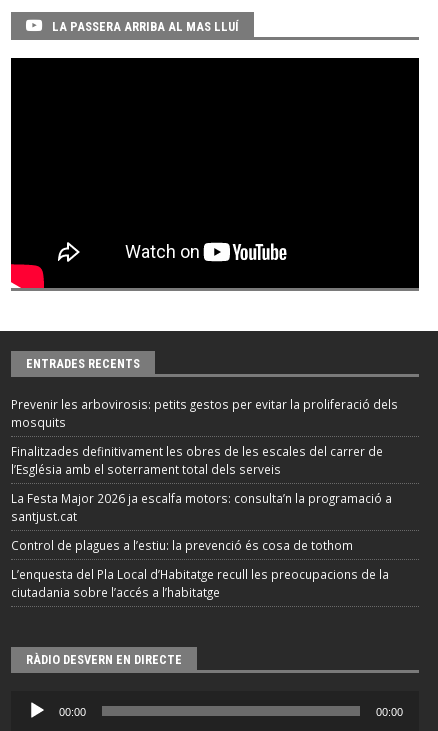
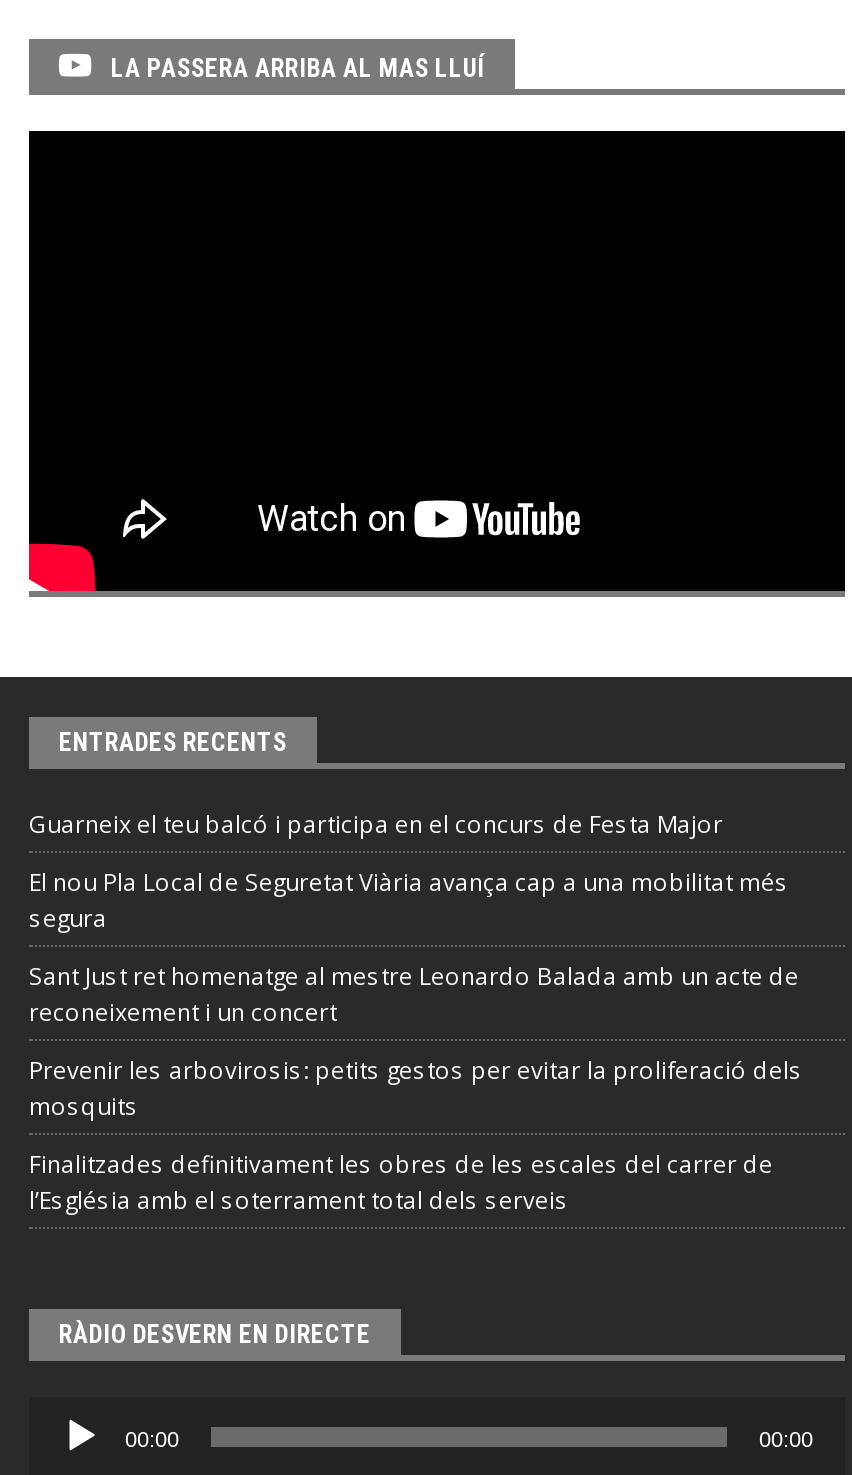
+ Guarneix el teu balcó i participa en el concurs de Festa Major
+ El nou Pla Local de Seguretat Viària avança cap a una mobilitat més
+ segura
+ Sant Just ret homenatge al mestre Leonardo Balada amb un acte de
+ reconeixement i un concert

moved down: Prevenir les arbovirosis: petits gestos per evitar la proliferació dels | mosquits | Finalitzades definitivament les obres de les escales del carrer de | l’Església amb el soterrament total dels serveis

- La Festa Major 2026 ja escalfa motors: consulta’n la programació a
- santjust.cat
- Control de plagues a l’estiu: la prevenció és cosa de tothom
- L’enquesta del Pla Local d’Habitatge recull les preocupacions de la
- ciutadania sobre l’accés a l’habitatge
